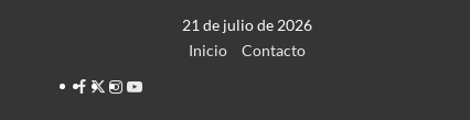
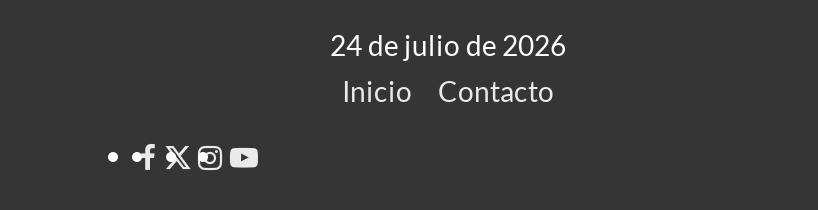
- 21 de julio de 2026
+ 24 de julio de 2026
